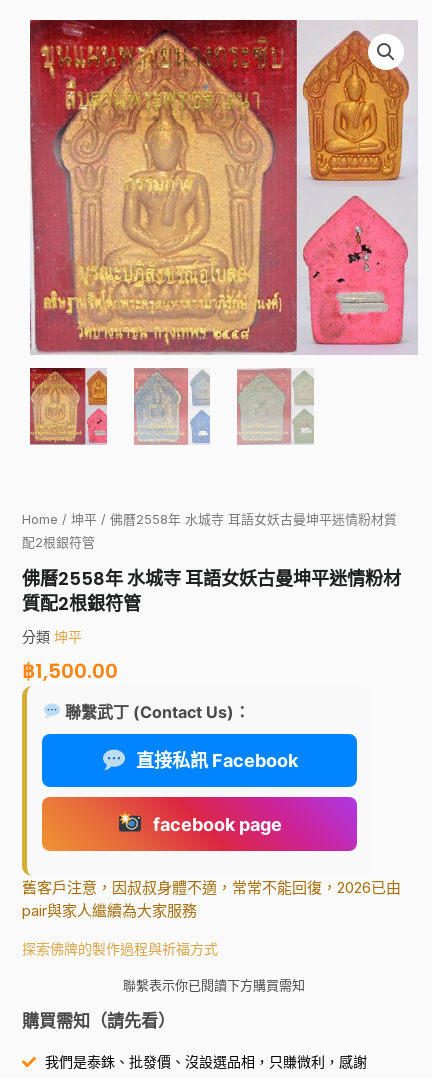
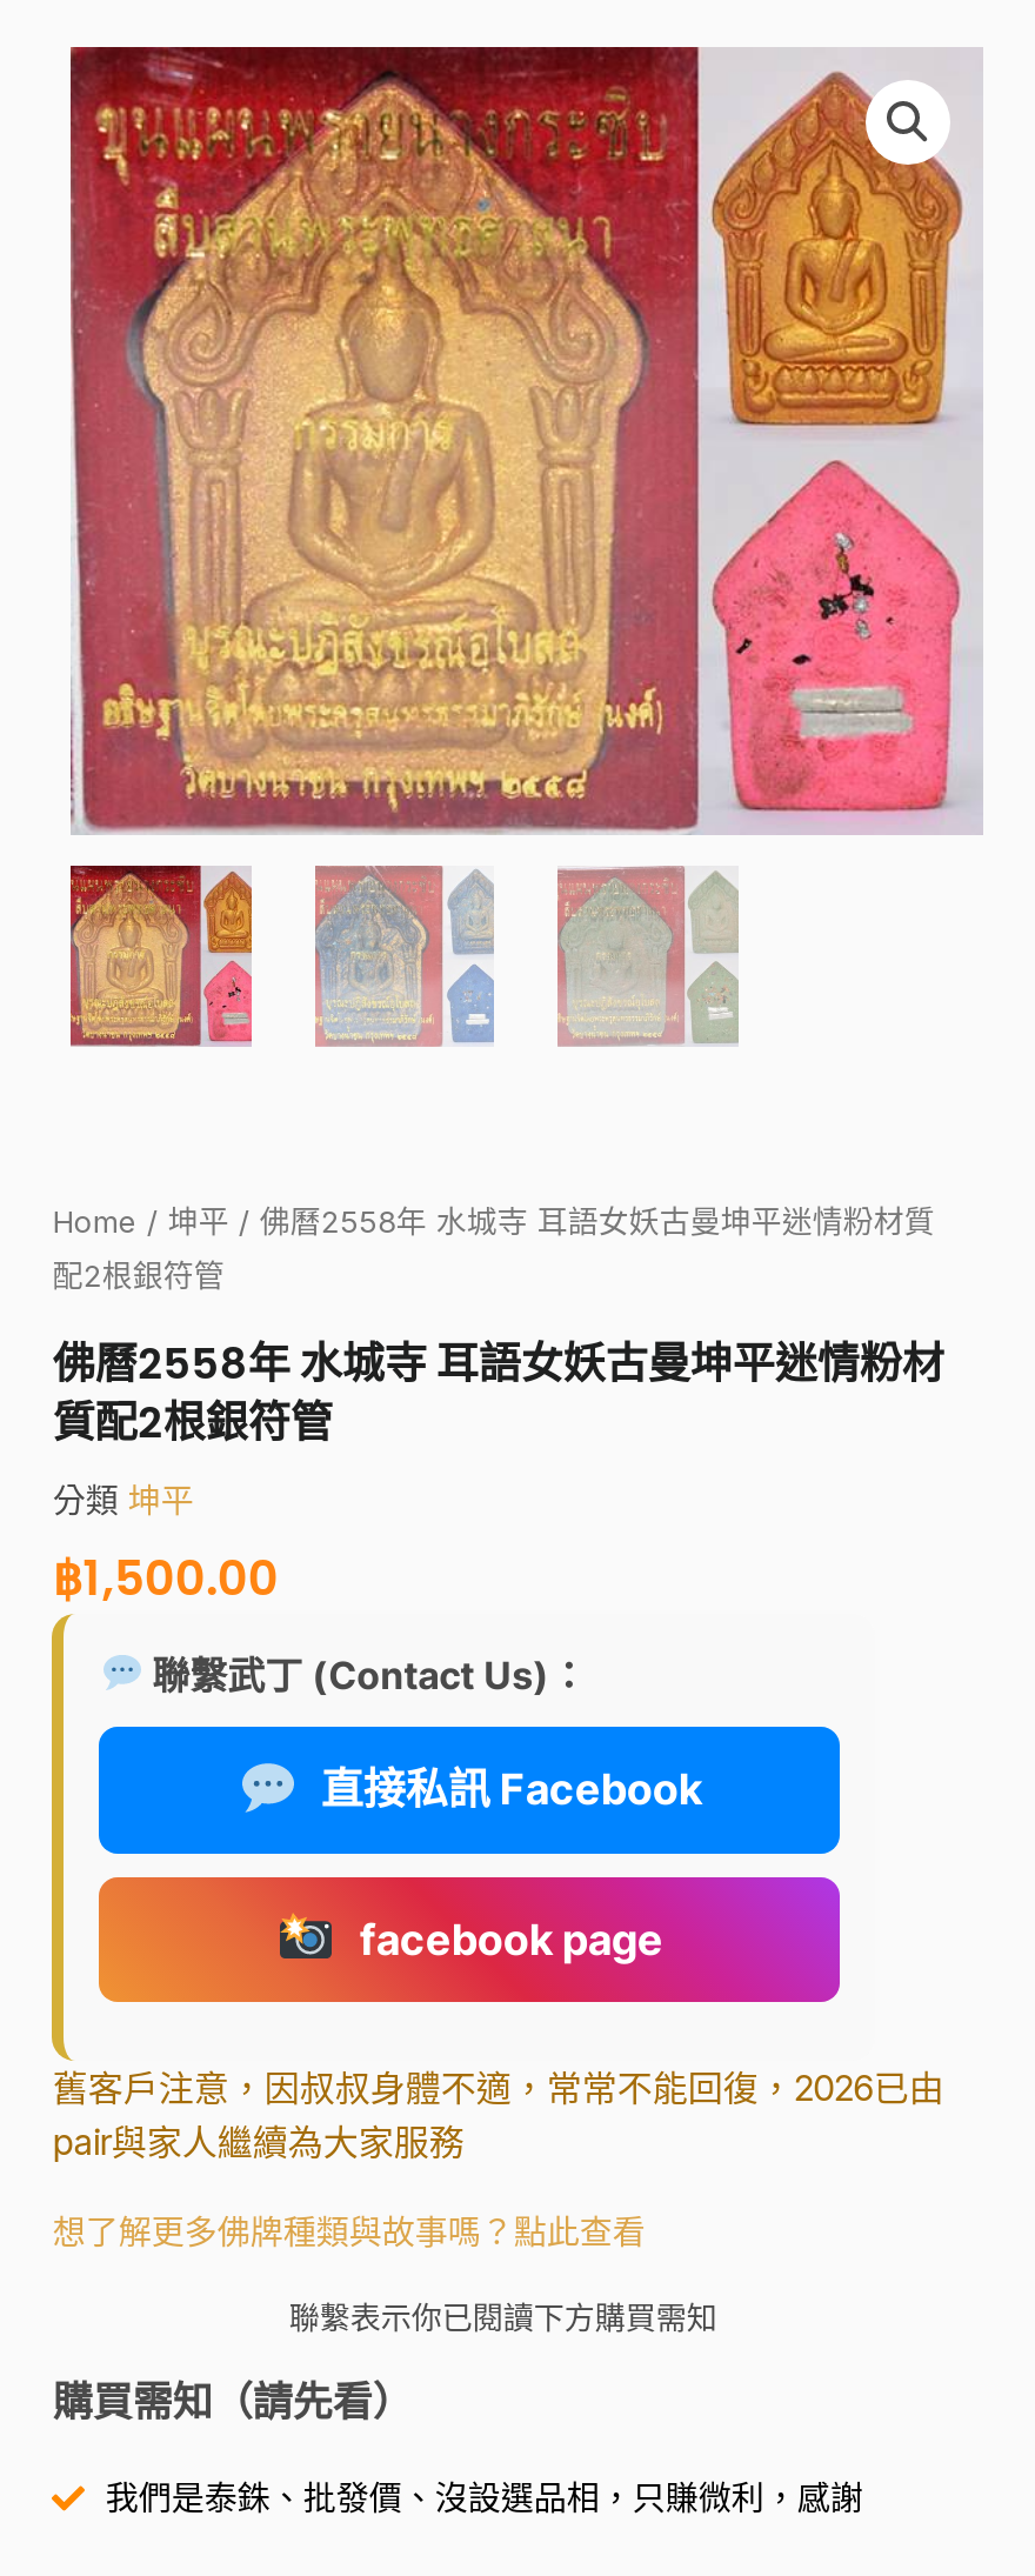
- 探索佛牌的製作過程與祈福方式
+ 想了解更多佛牌種類與故事嗎？點此查看
